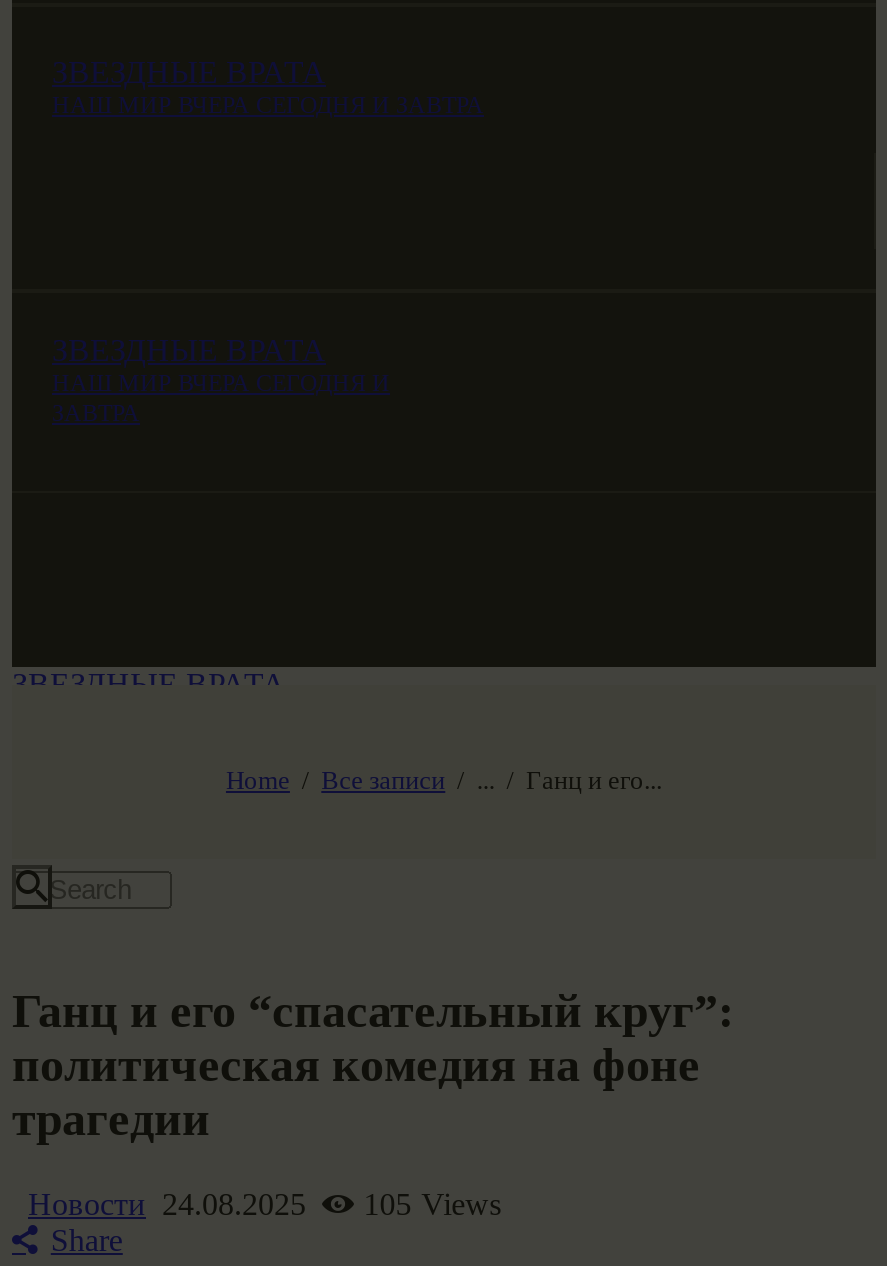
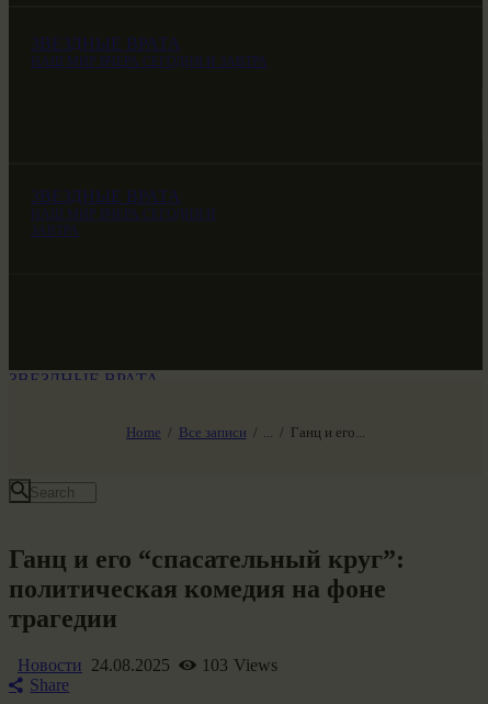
- Новости 24.08.2025 105 Views
+ Новости 24.08.2025 103 Views
